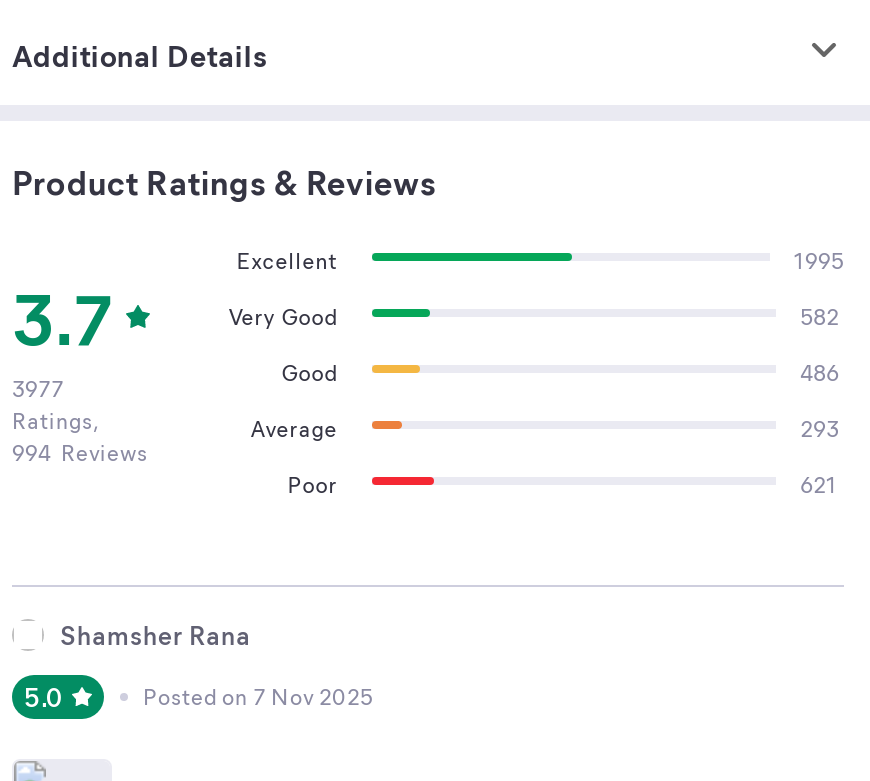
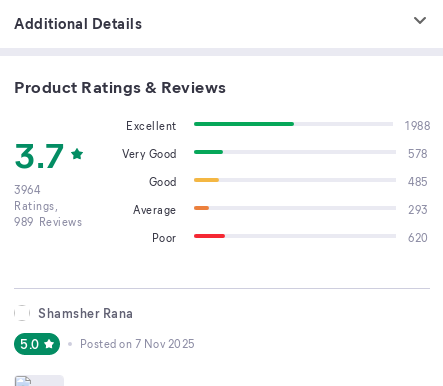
- 1995
+ 1988

- 582
+ 578

- 486
+ 485

- 3977
+ 3964

- 994 Reviews
+ 989 Reviews

- 621
+ 620
